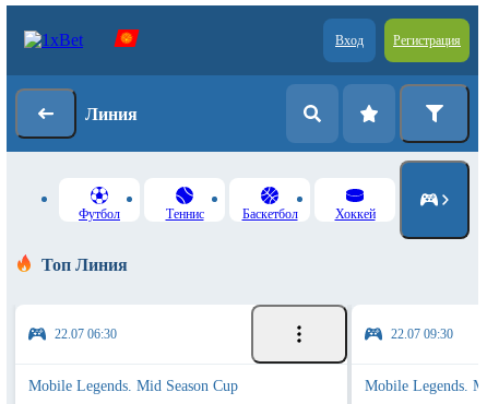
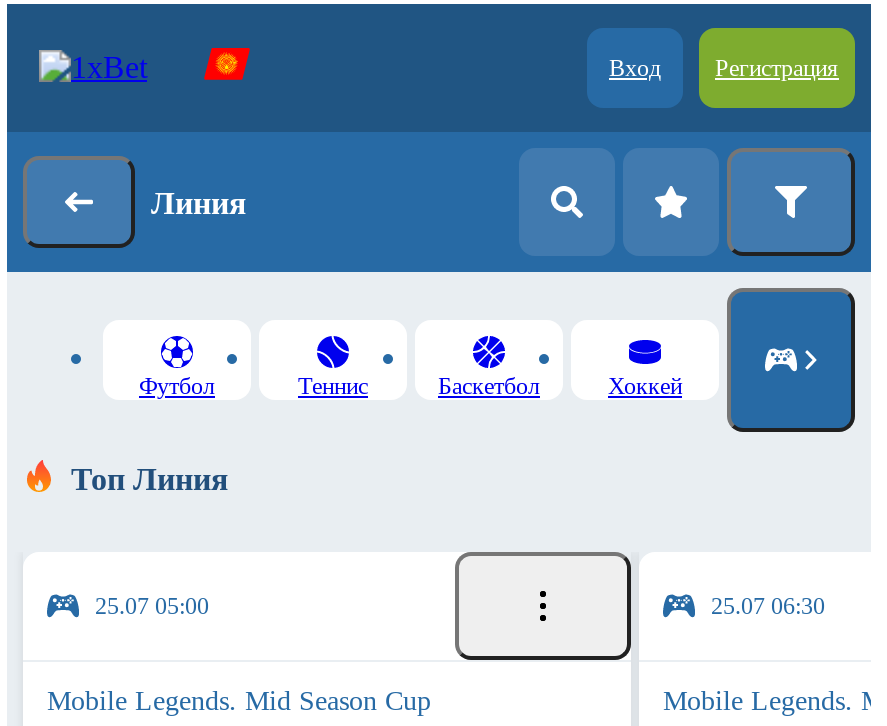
- 22.07 06:30
+ 25.07 05:00

- 22.07 09:30
+ 25.07 06:30
